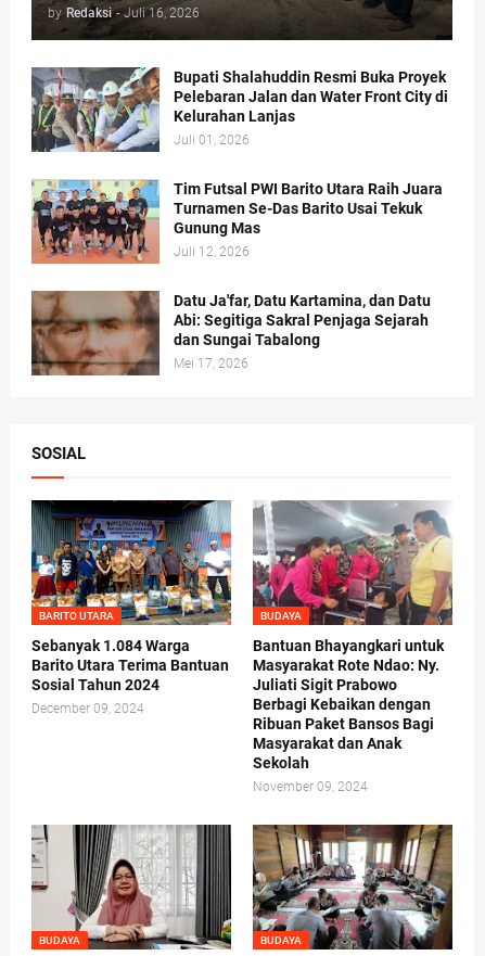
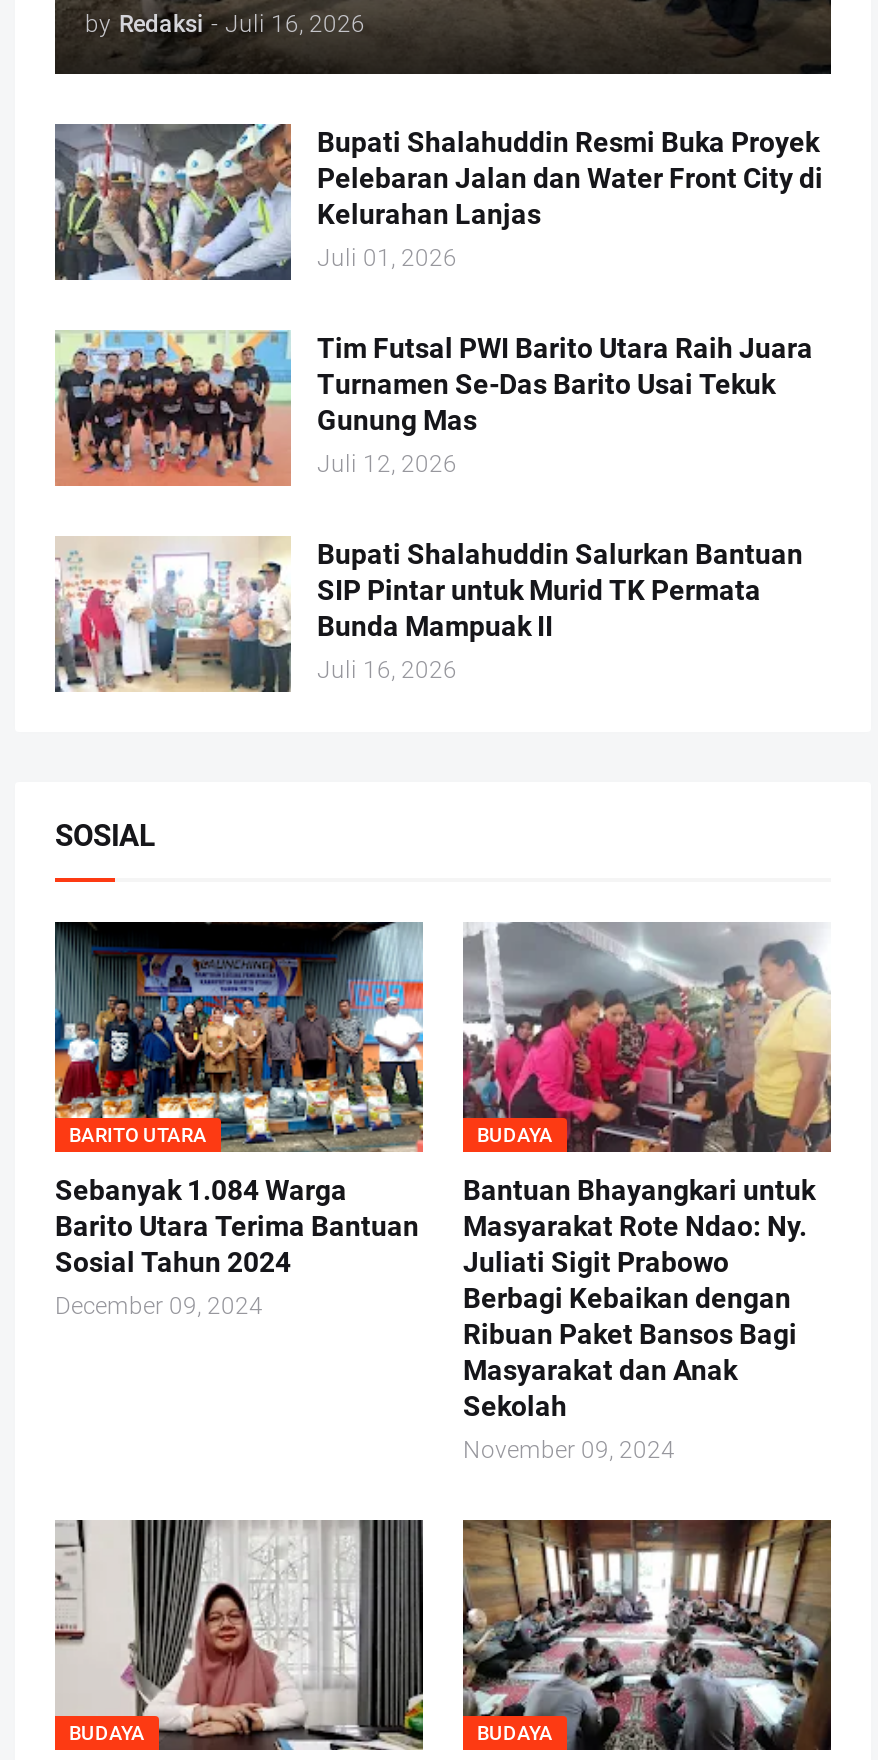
- [image]
- Datu Ja'far, Datu Kartamina, dan Datu
- Abi: Segitiga Sakral Penjaga Sejarah
- dan Sungai Tabalong
- Mei 17, 2026
+ [image]
+ Bupati Shalahuddin Salurkan Bantuan
+ SIP Pintar untuk Murid TK Permata
+ Bunda Mampuak II
+ Juli 16, 2026
